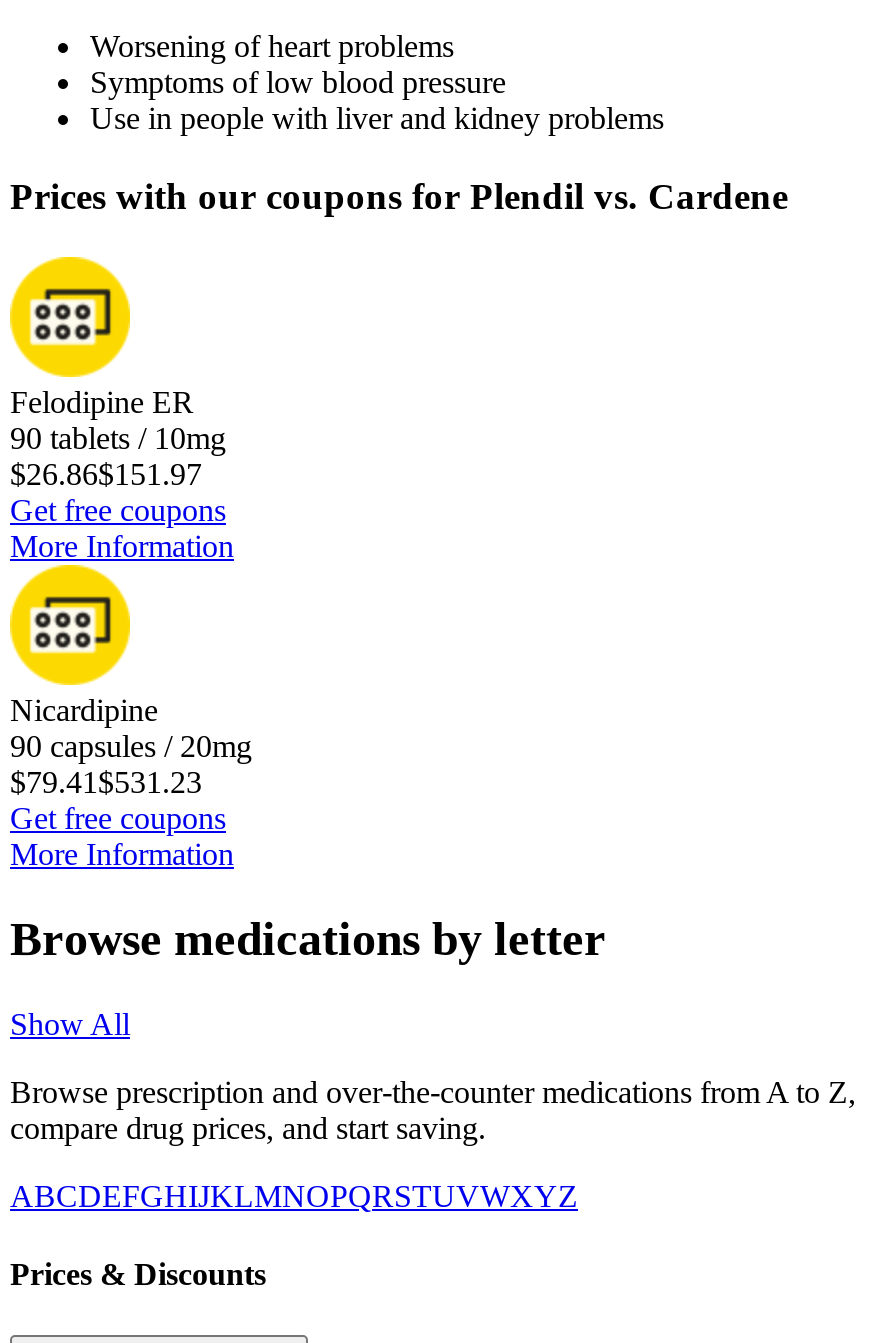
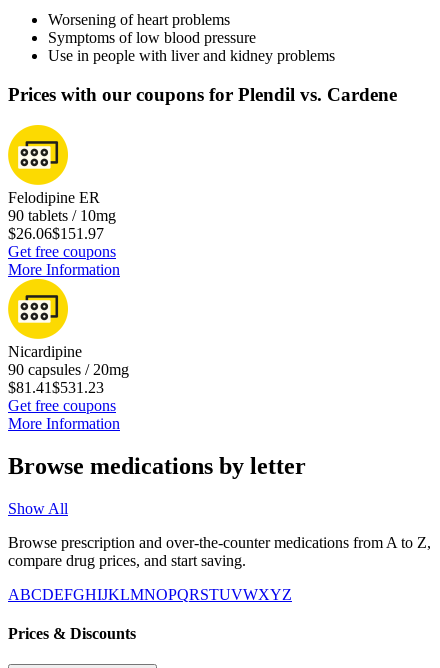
- $26.86$151.97
+ $26.06$151.97

- $79.41 $531.23
+ $81.41 $531.23
